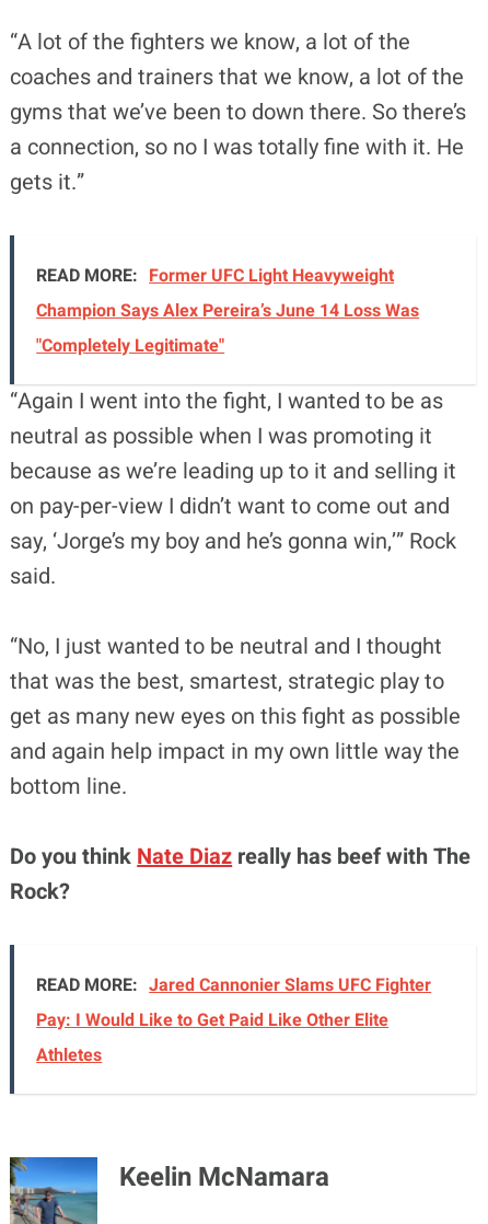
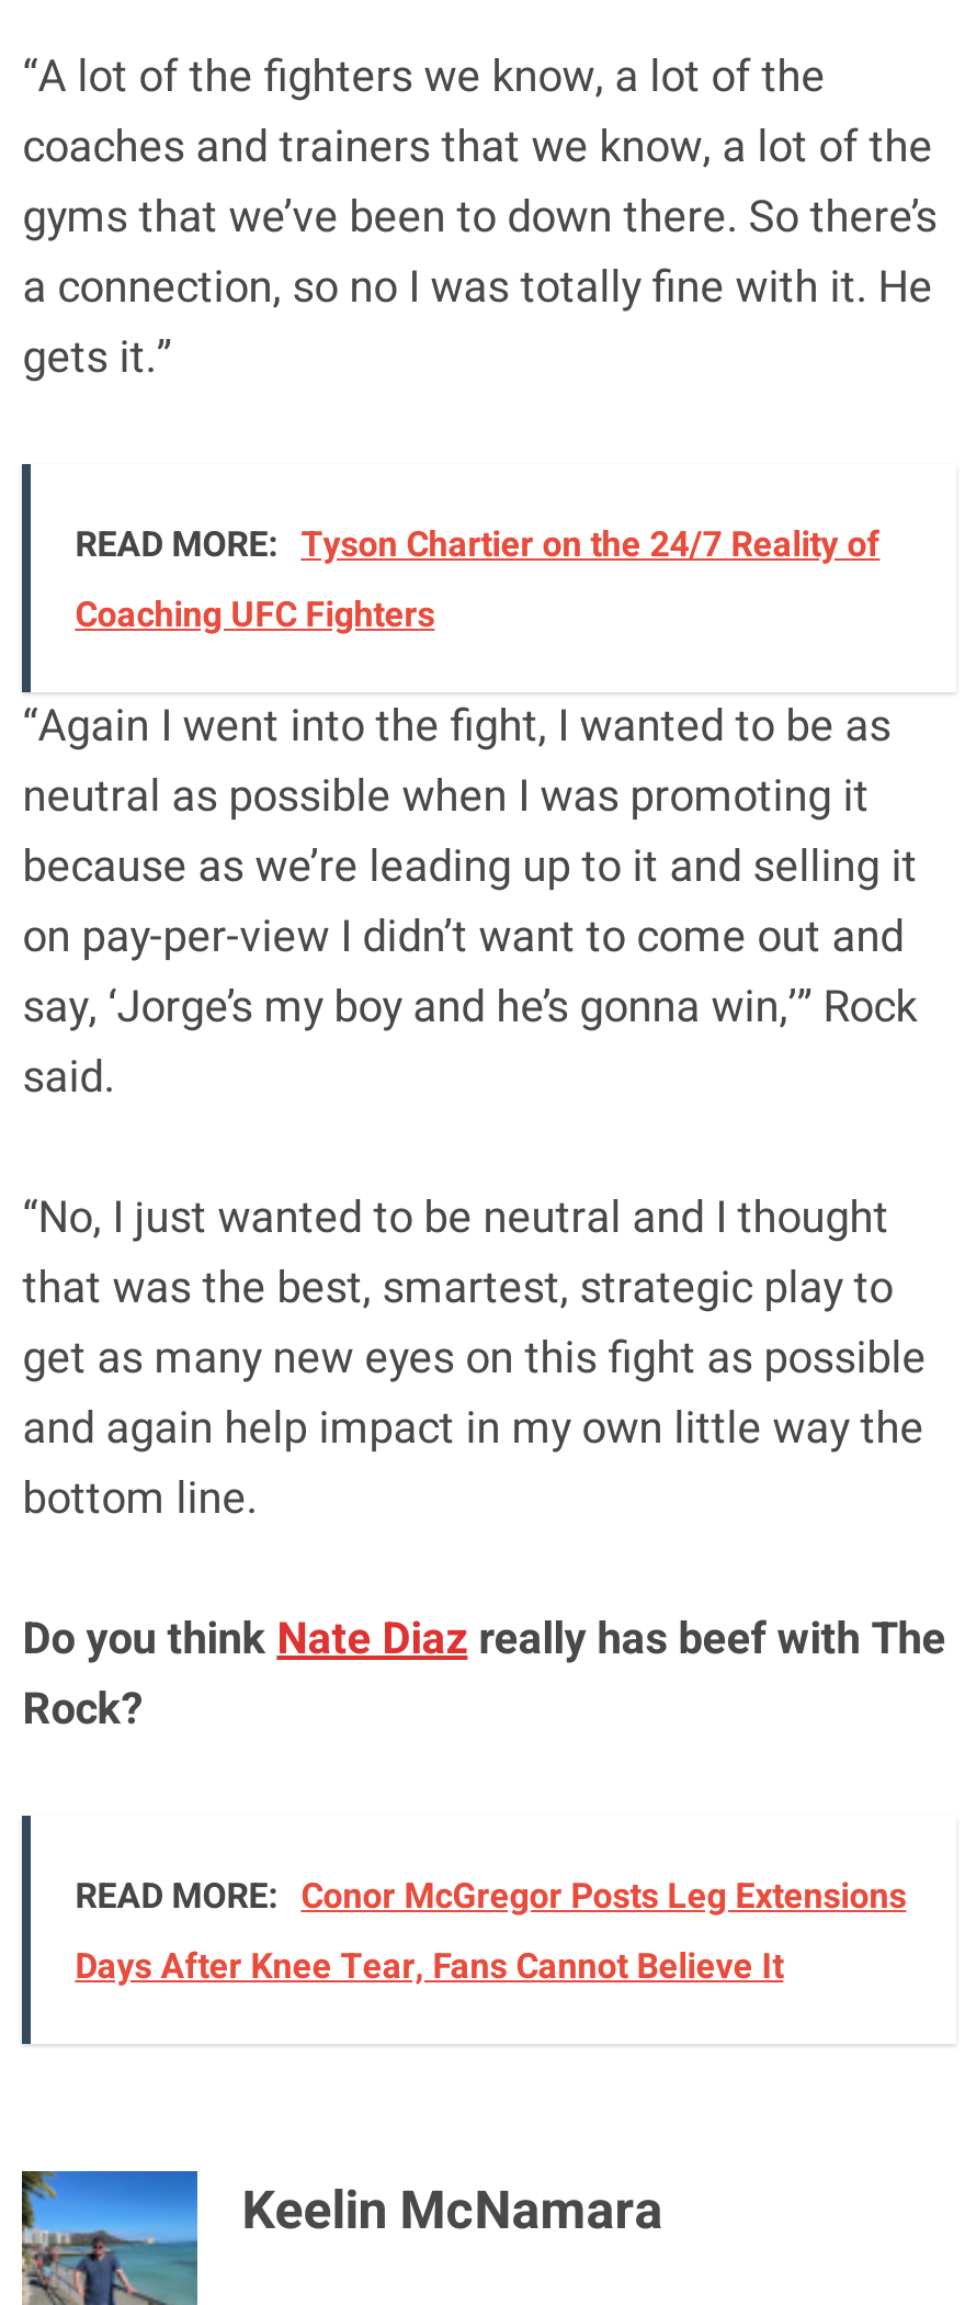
- READ MORE: Former UFC Light Heavyweight
- Champion Says Alex Pereira’s June 14 Loss Was
- "Completely Legitimate"
+ READ MORE: Tyson Chartier on the 24/7 Reality of
+ Coaching UFC Fighters

- READ MORE: Jared Cannonier Slams UFC Fighter
- Pay: I Would Like to Get Paid Like Other Elite
- Athletes
+ READ MORE: Conor McGregor Posts Leg Extensions
+ Days After Knee Tear, Fans Cannot Believe It
